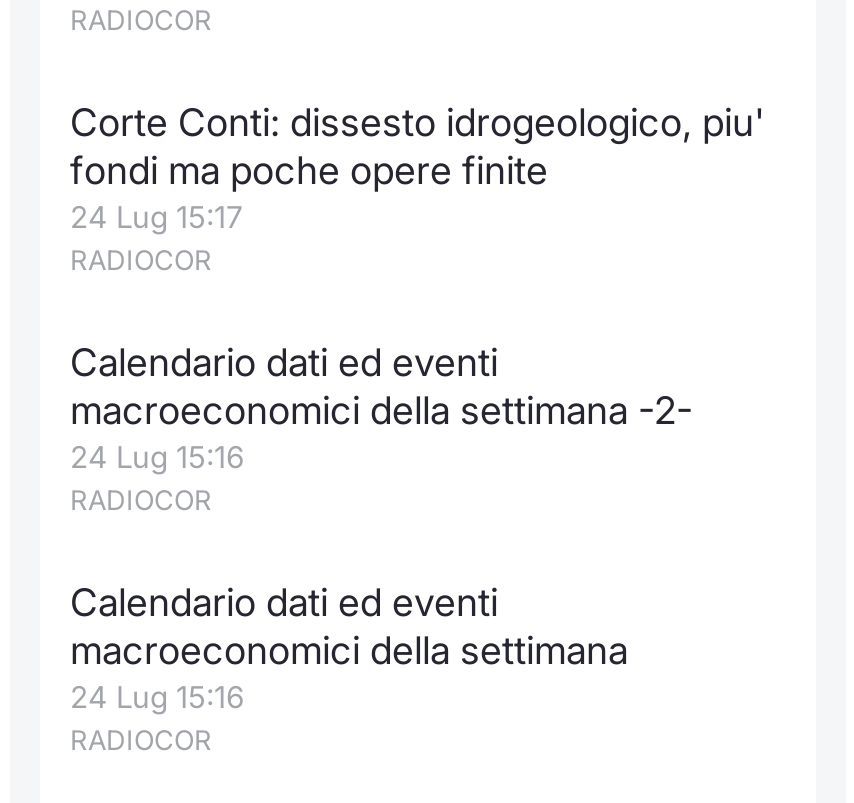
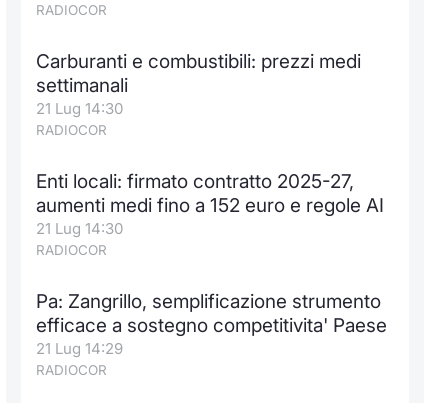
- Corte Conti: dissesto idrogeologico, piu'
- fondi ma poche opere finite
- 24 Lug 15:17
+ Carburanti e combustibili: prezzi medi
+ settimanali
+ 21 Lug 14:30

- Calendario dati ed eventi
- macroeconomici della settimana -2-
- 24 Lug 15:16
+ Enti locali: firmato contratto 2025-27,
+ aumenti medi fino a 152 euro e regole AI
+ 21 Lug 14:30

- Calendario dati ed eventi
- macroeconomici della settimana
- 24 Lug 15:16
+ Pa: Zangrillo, semplificazione strumento
+ efficace a sostegno competitivita' Paese
+ 21 Lug 14:29
